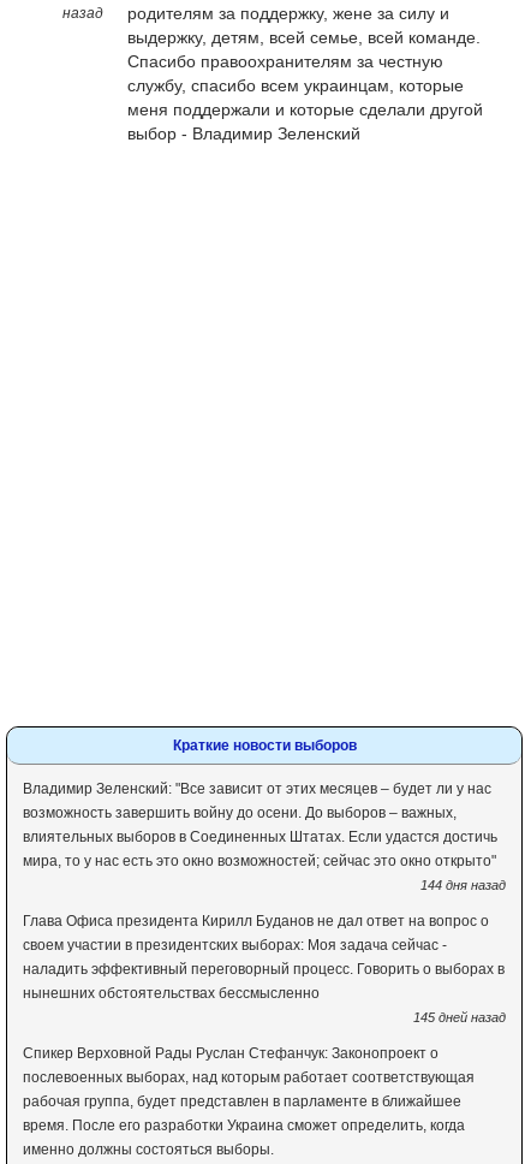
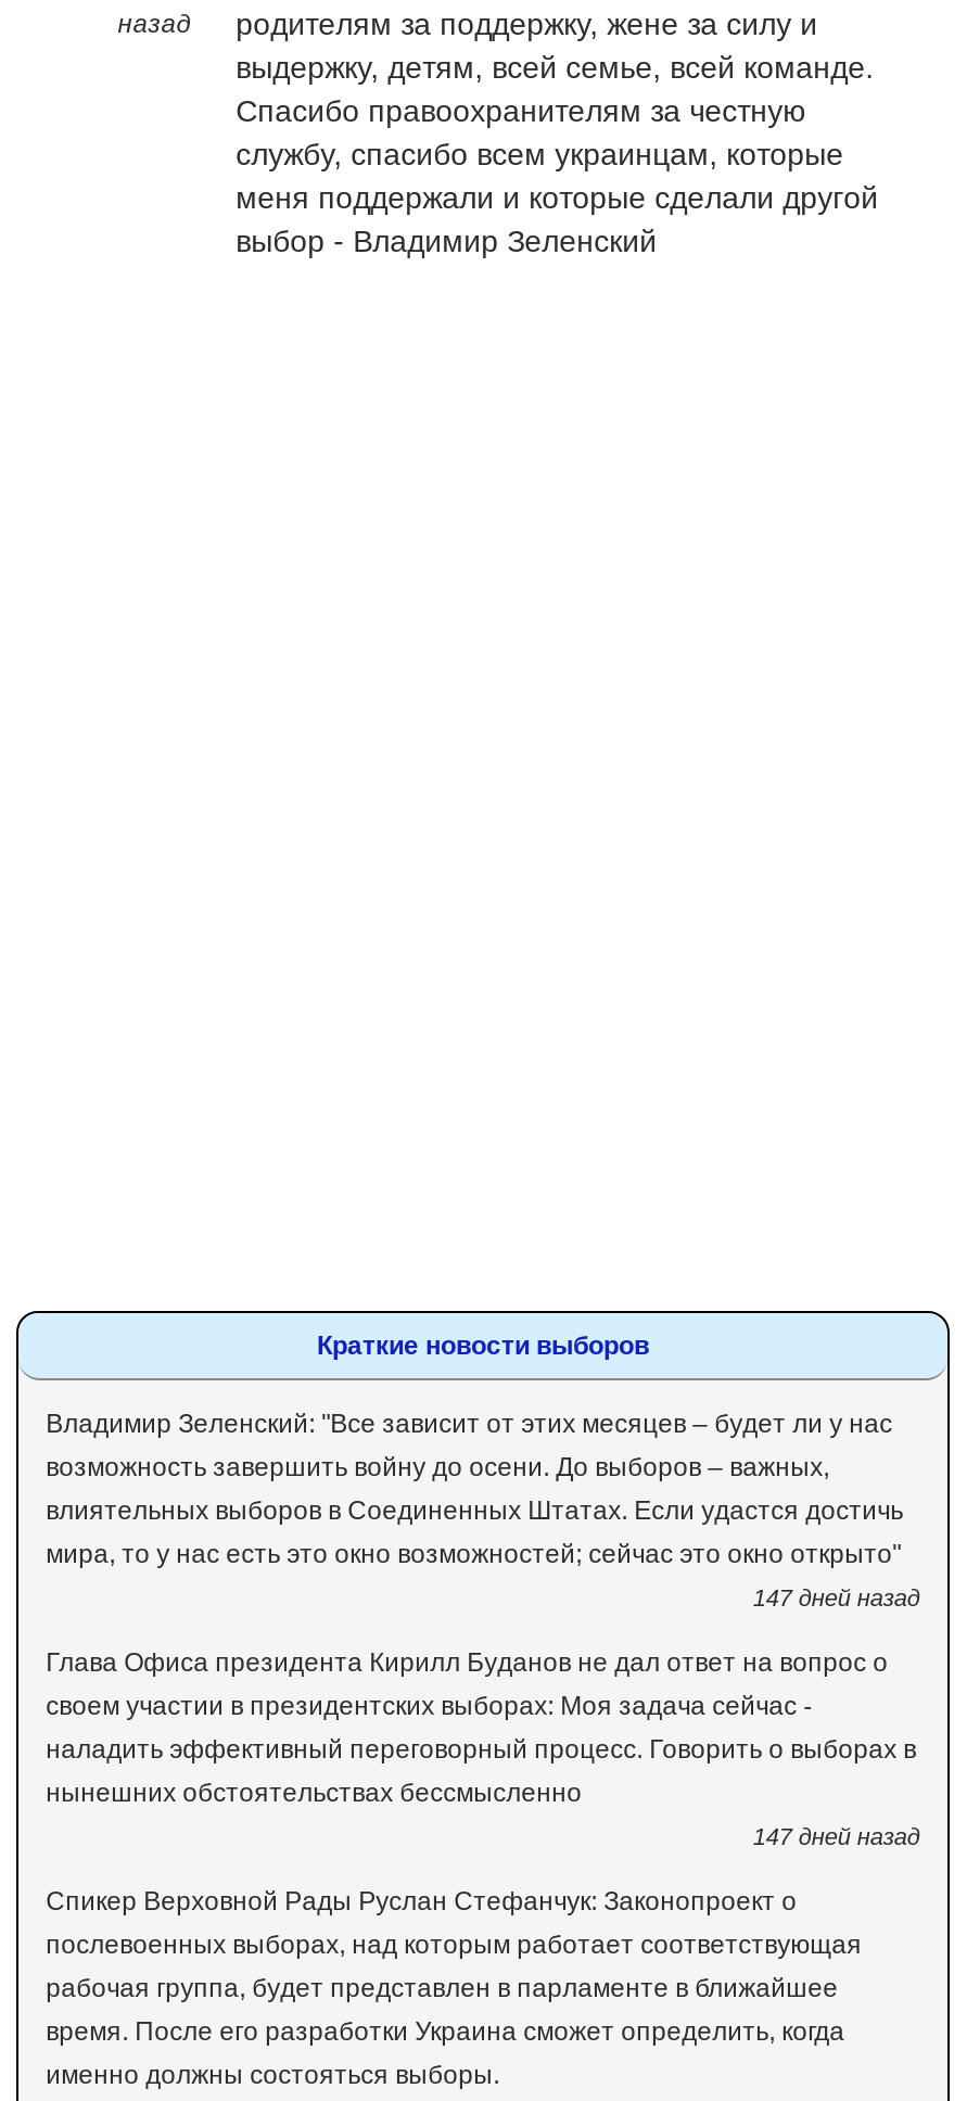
- 144 дня назад
+ 147 дней назад

- 145 дней назад
+ 147 дней назад
